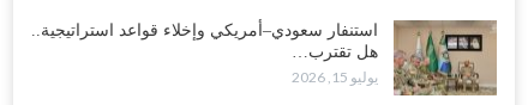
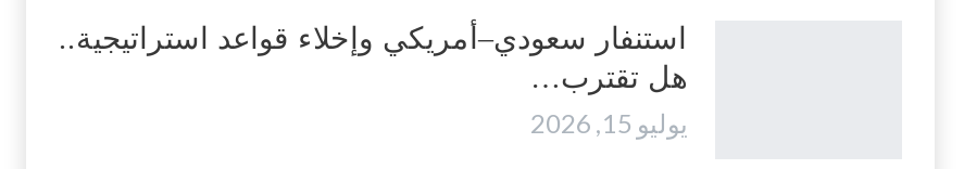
- [image]
